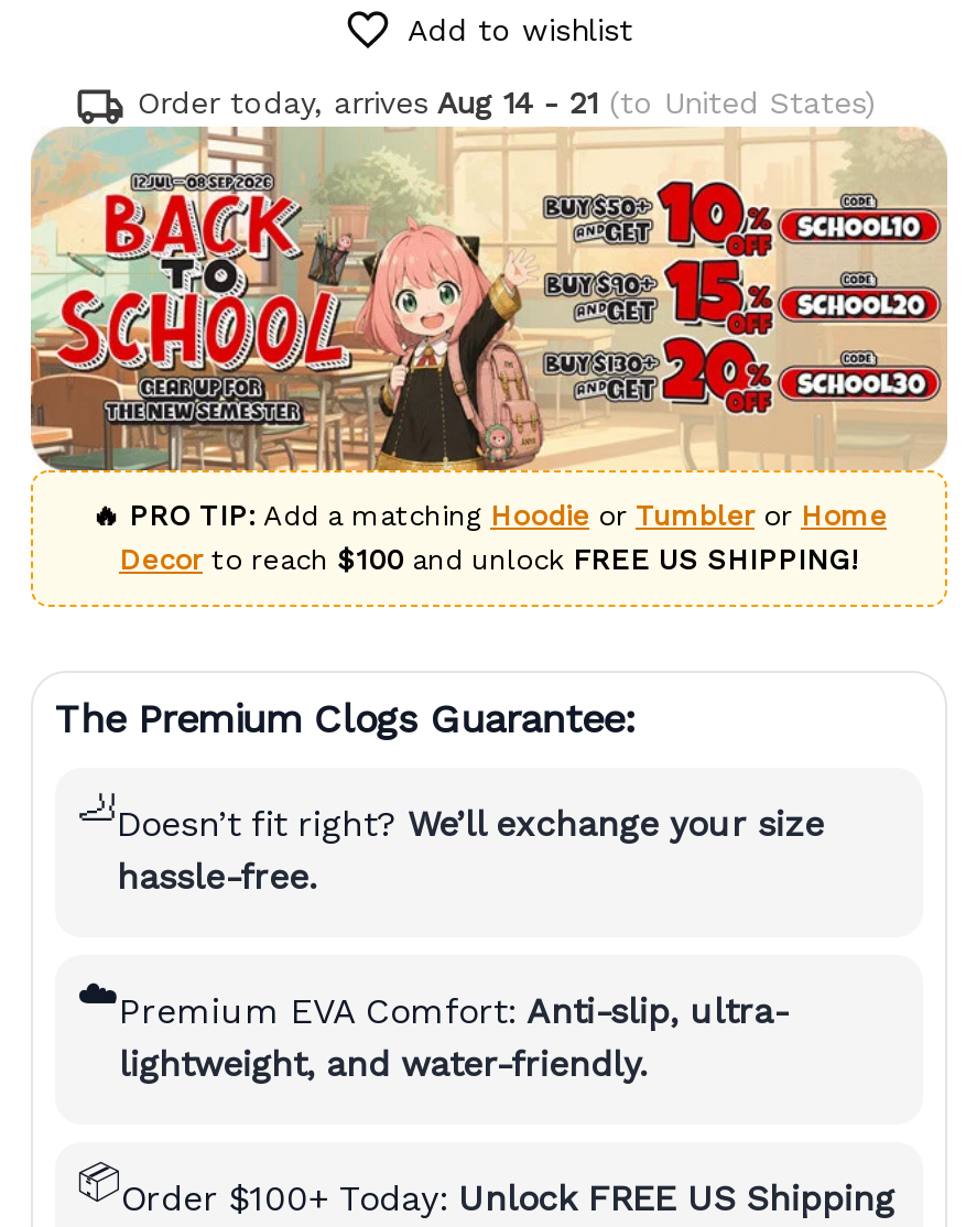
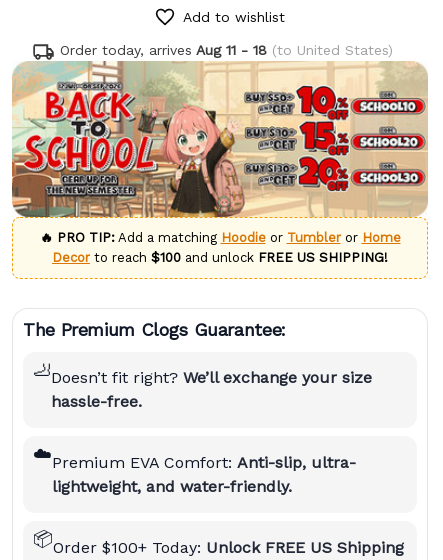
- Order today, arrives Aug 14 - 21 (to United States)
+ Order today, arrives Aug 11 - 18 (to United States)
